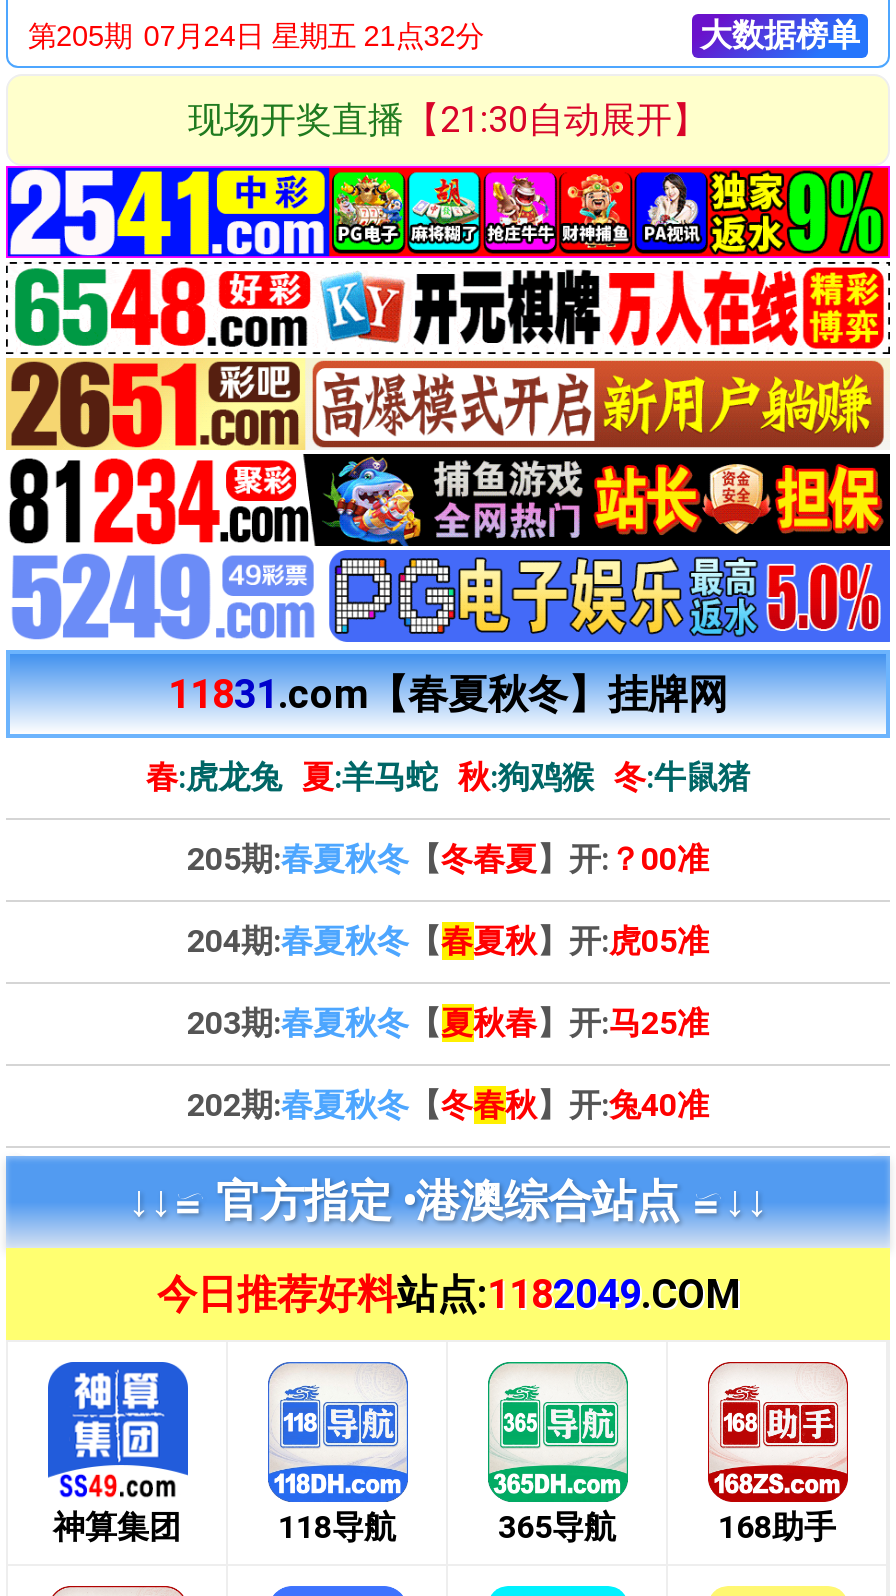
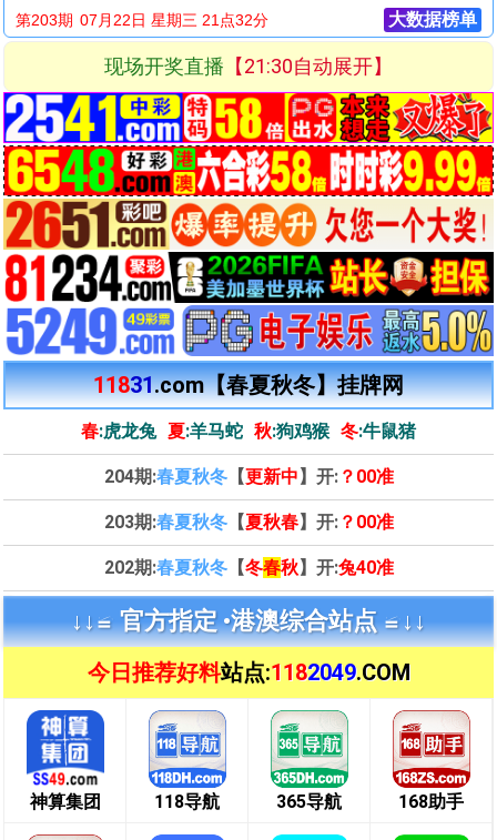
- 第205期 07月24日 星期五 21点32分
+ 第203期 07月22日 星期三 21点32分

- [image]
+ [image]

- 205期:春夏秋冬【冬春夏】开:？00准
- 204期:春夏秋冬【春夏秋】开:虎05准
- 203期:春夏秋冬【夏秋春】开:马25准
+ 204期:春夏秋冬【更新中】开:？00准
+ 203期:春夏秋冬【夏秋春】开:？00准
